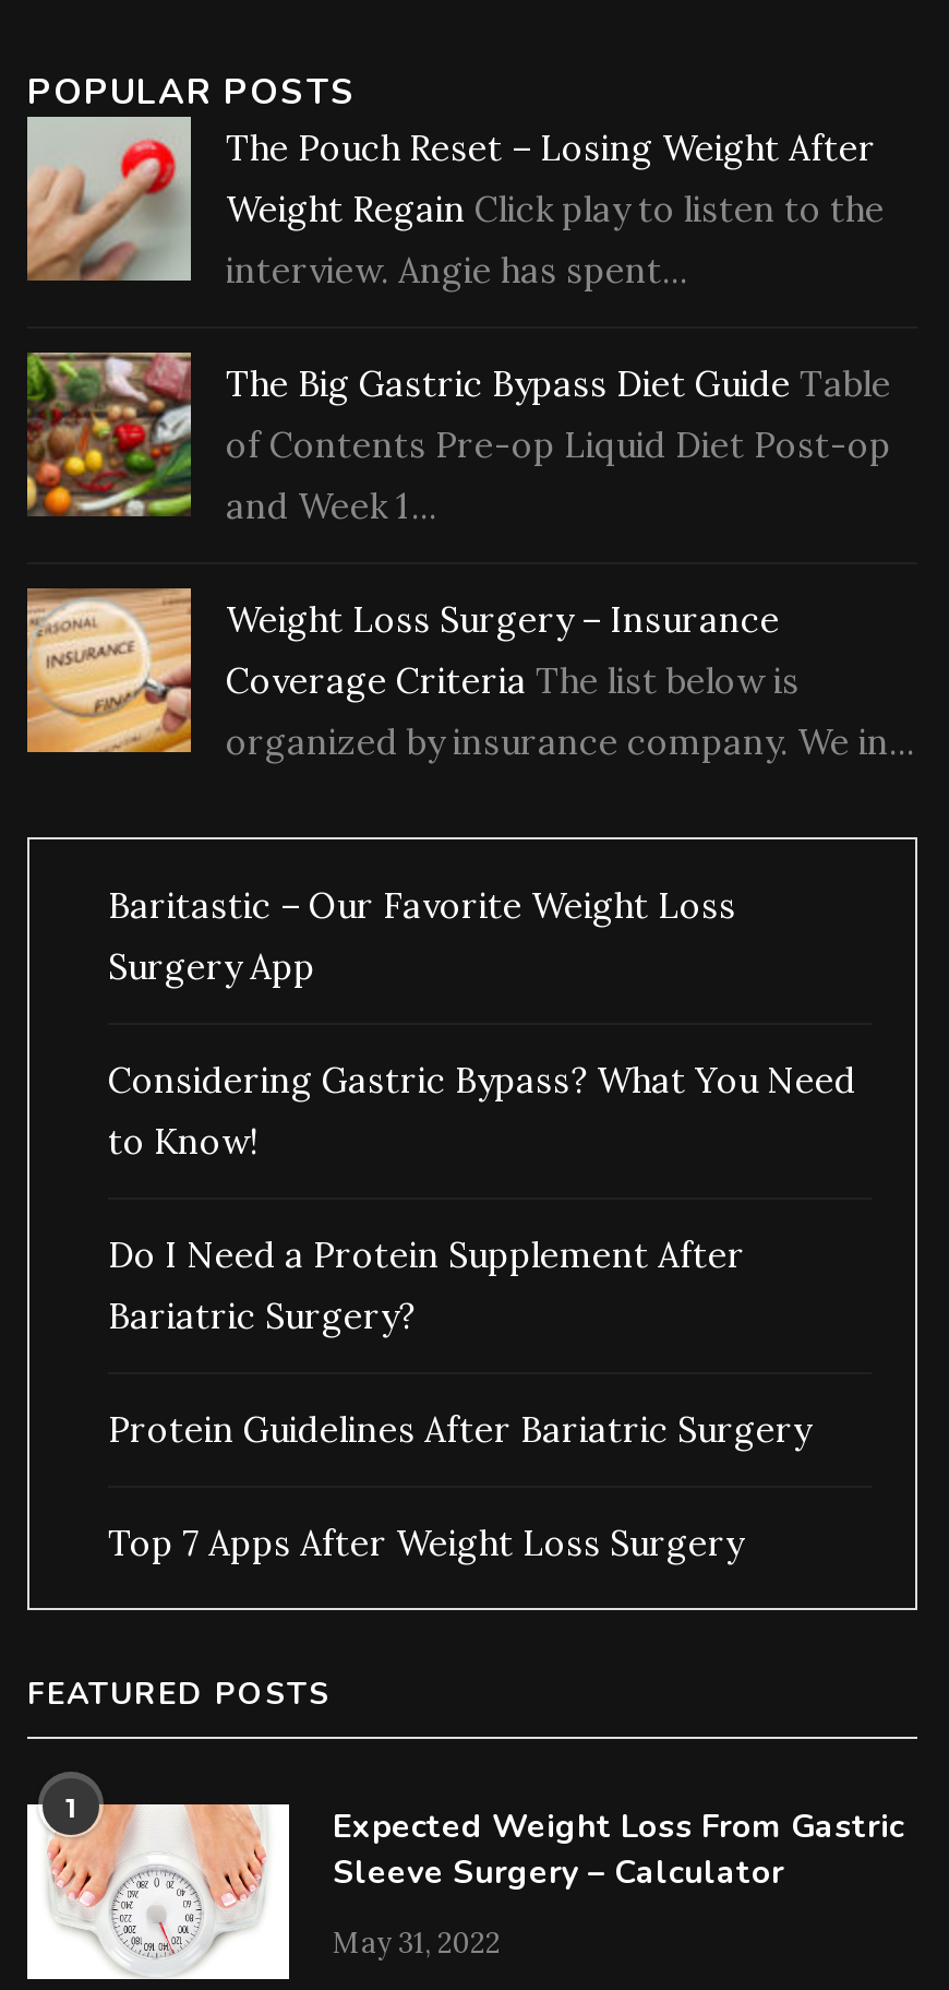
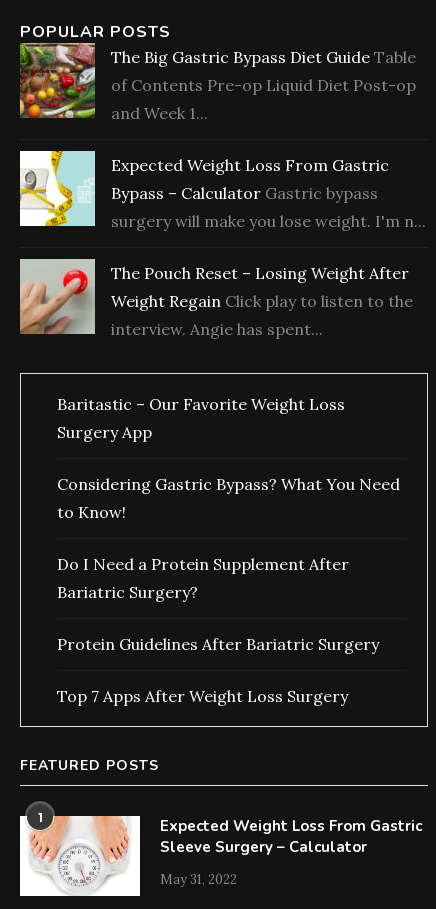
moved down: [image] | The Pouch Reset – Losing Weight After | Weight Regain Click play to listen to the | interview. Angie has spent...

moved up: [image] | The Big Gastric Bypass Diet Guide Table | of Contents Pre-op Liquid Diet Post-op | and Week 1...

- [image]
- Weight Loss Surgery – Insurance
- Coverage Criteria The list below is
- organized by insurance company. We in...
+ [image]
+ Expected Weight Loss From Gastric
+ Bypass – Calculator Gastric bypass
+ surgery will make you lose weight. I'm n...
